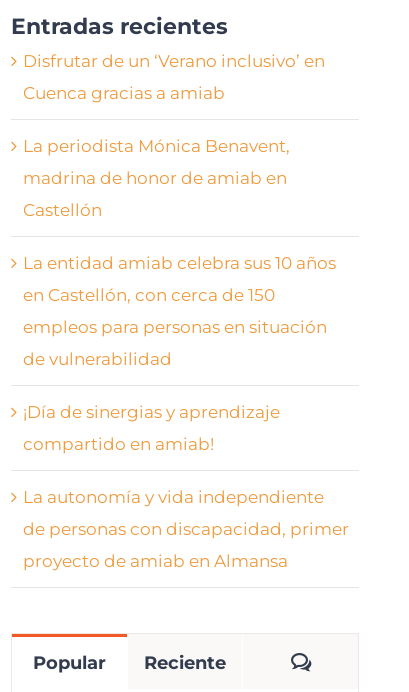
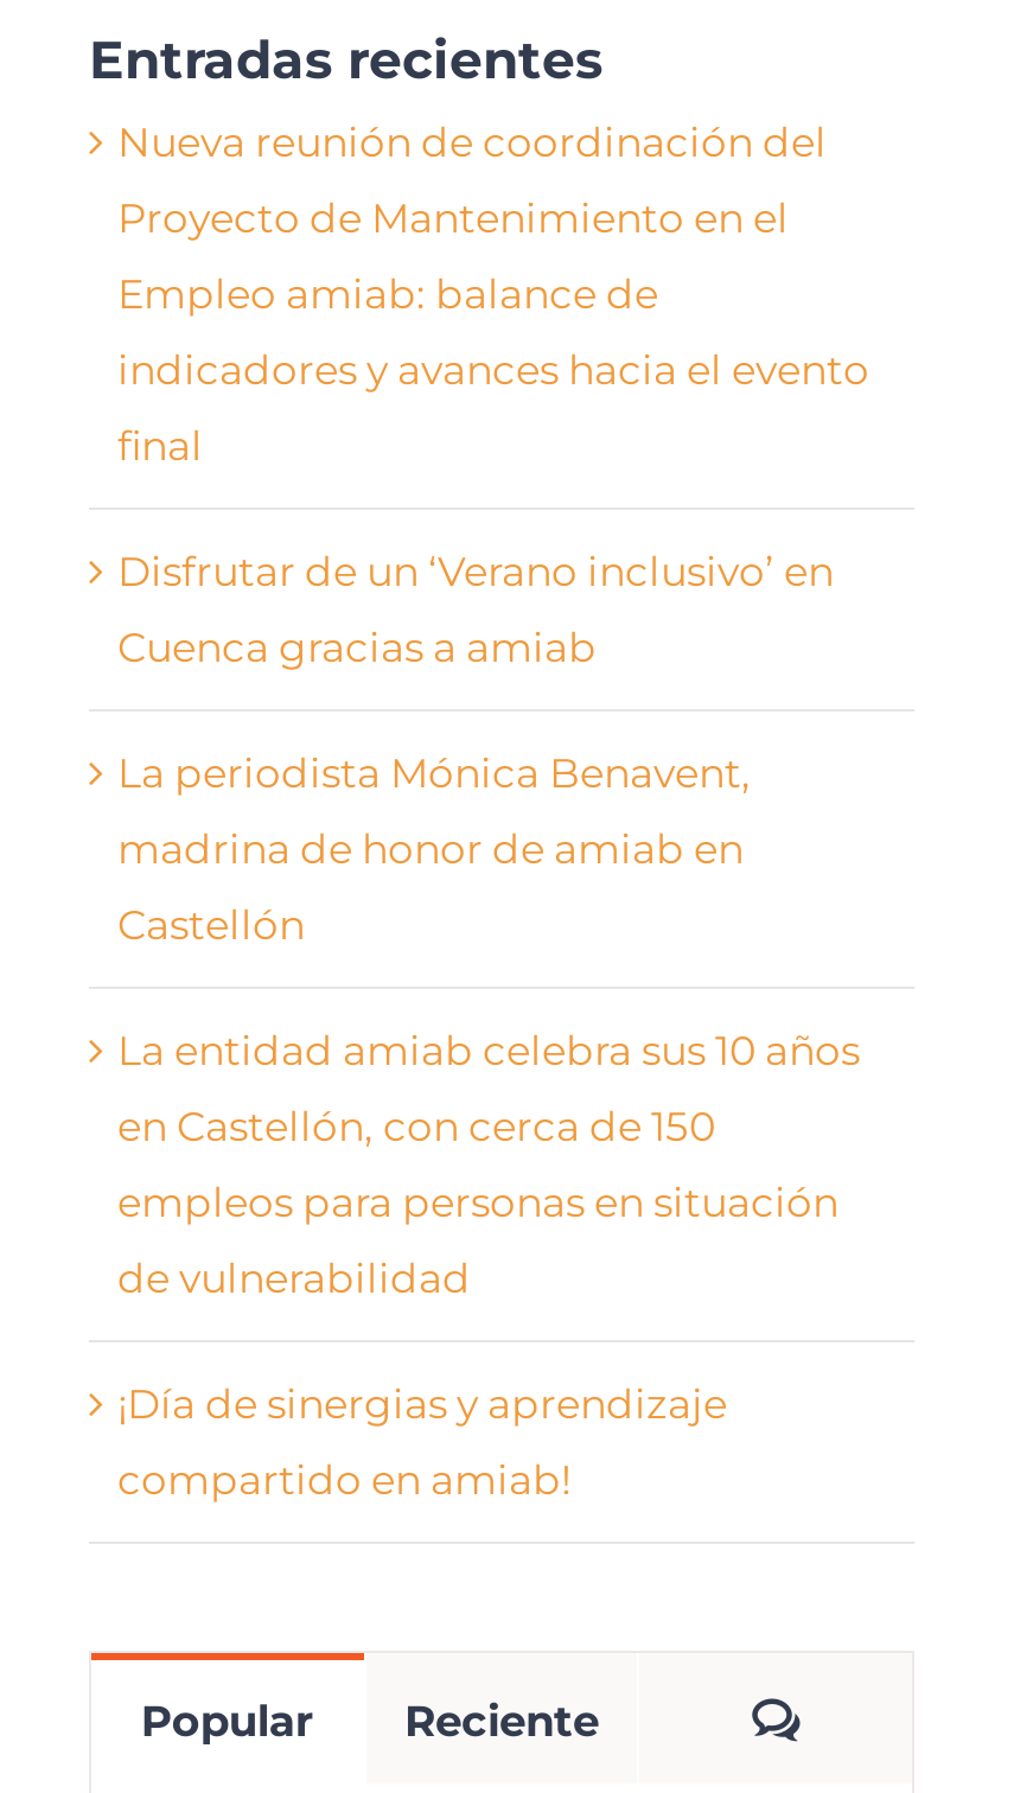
+ Nueva reunión de coordinación del
+ Proyecto de Mantenimiento en el
+ Empleo amiab: balance de
+ indicadores y avances hacia el evento
+ final

moved down: Disfrutar de un ‘Verano inclusivo’ en | Cuenca gracias a amiab | La periodista Mónica Benavent, | ... | ¡Día de sinergias y aprendizaje | compartido en amiab!

- La autonomía y vida independiente
- de personas con discapacidad, primer
- proyecto de amiab en Almansa
